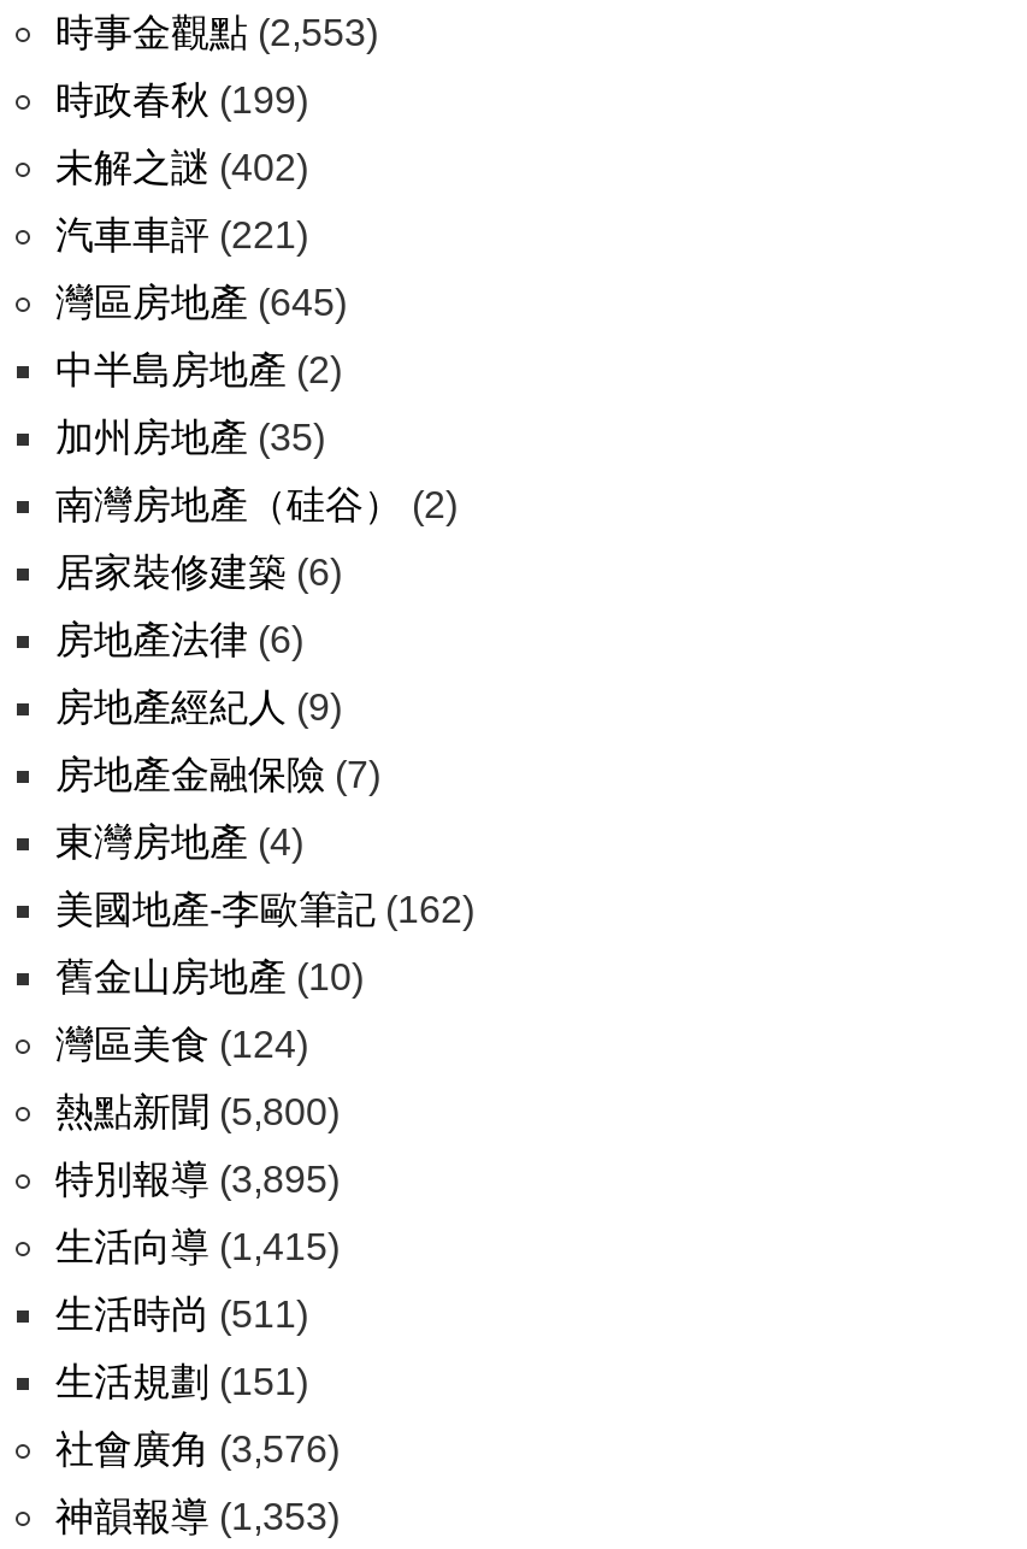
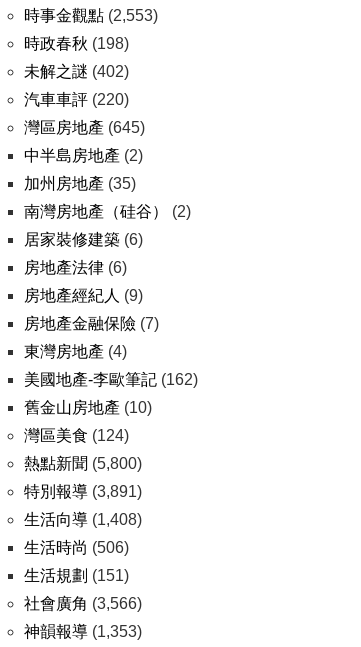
- 時政春秋(199)
+ 時政春秋(198)

- 汽車車評(221)
+ 汽車車評(220)

- 特別報導(3,895)
+ 特別報導(3,891)

- 生活向導(1,415)
+ 生活向導(1,408)

- 生活時尚(511)
+ 生活時尚(506)

- 社會廣角(3,576)
+ 社會廣角(3,566)
